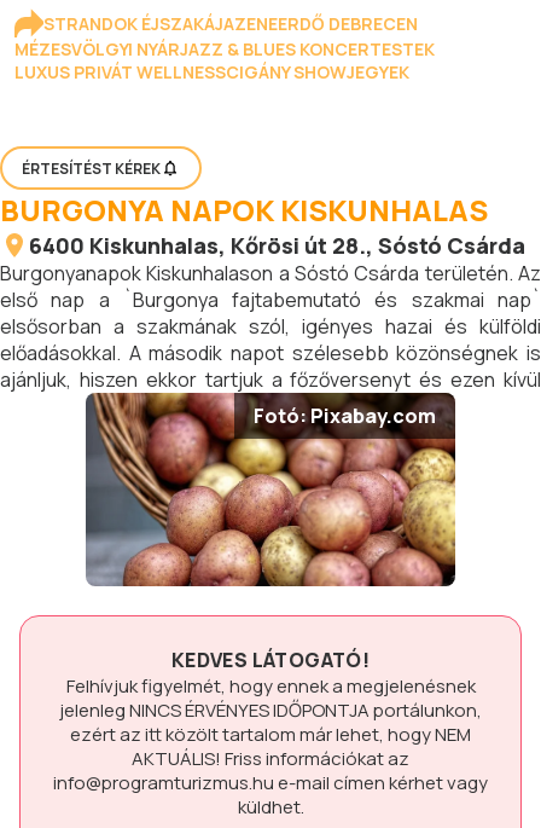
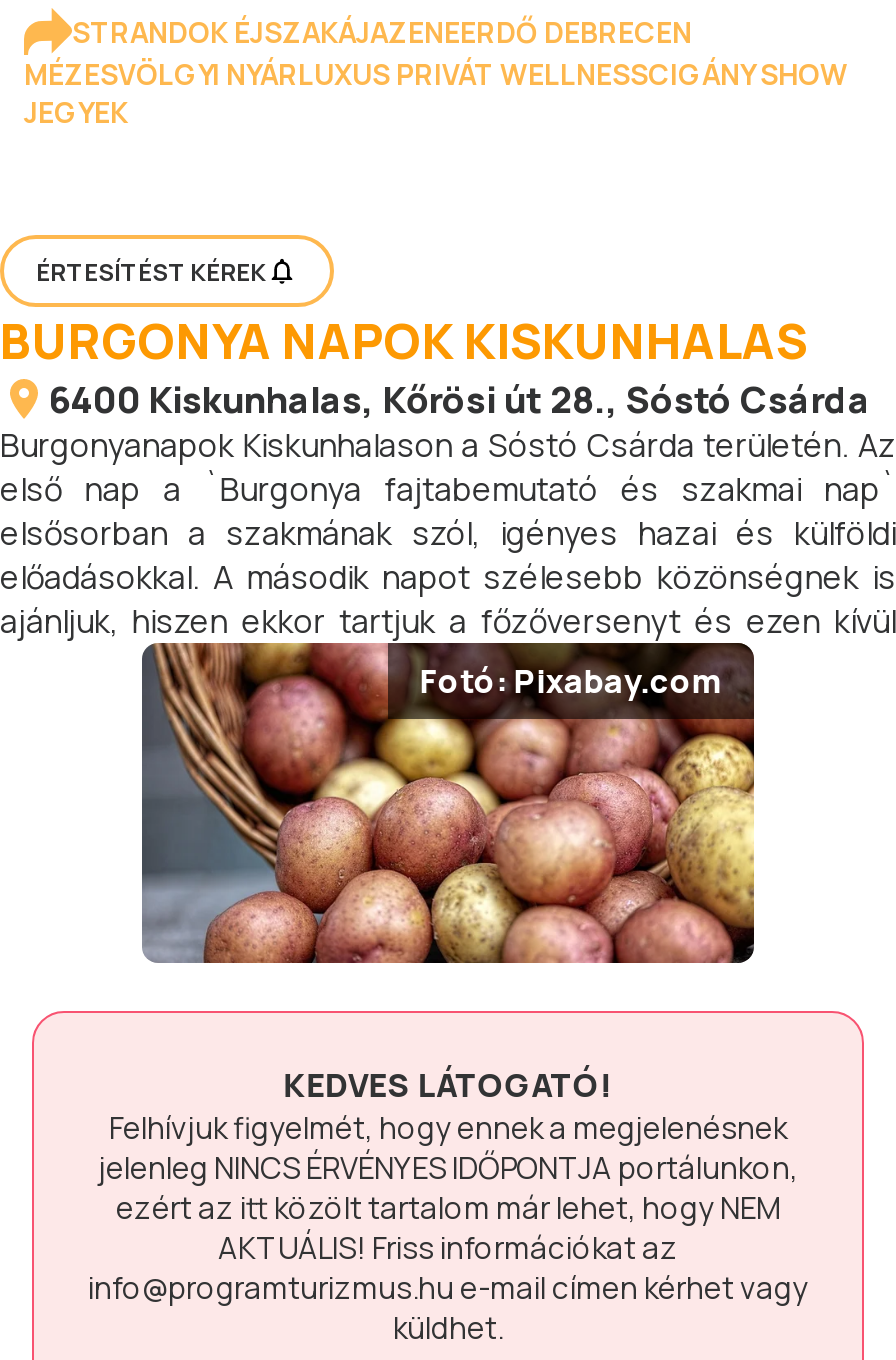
- MÉZESVÖLGYI NYÁRJAZZ & BLUES KONCERTESTEK
- LUXUS PRIVÁT WELLNESSCIGÁNY SHOWJEGYEK
+ MÉZESVÖLGYI NYÁRLUXUS PRIVÁT WELLNESSCIGÁNY SHOW
+ JEGYEK
